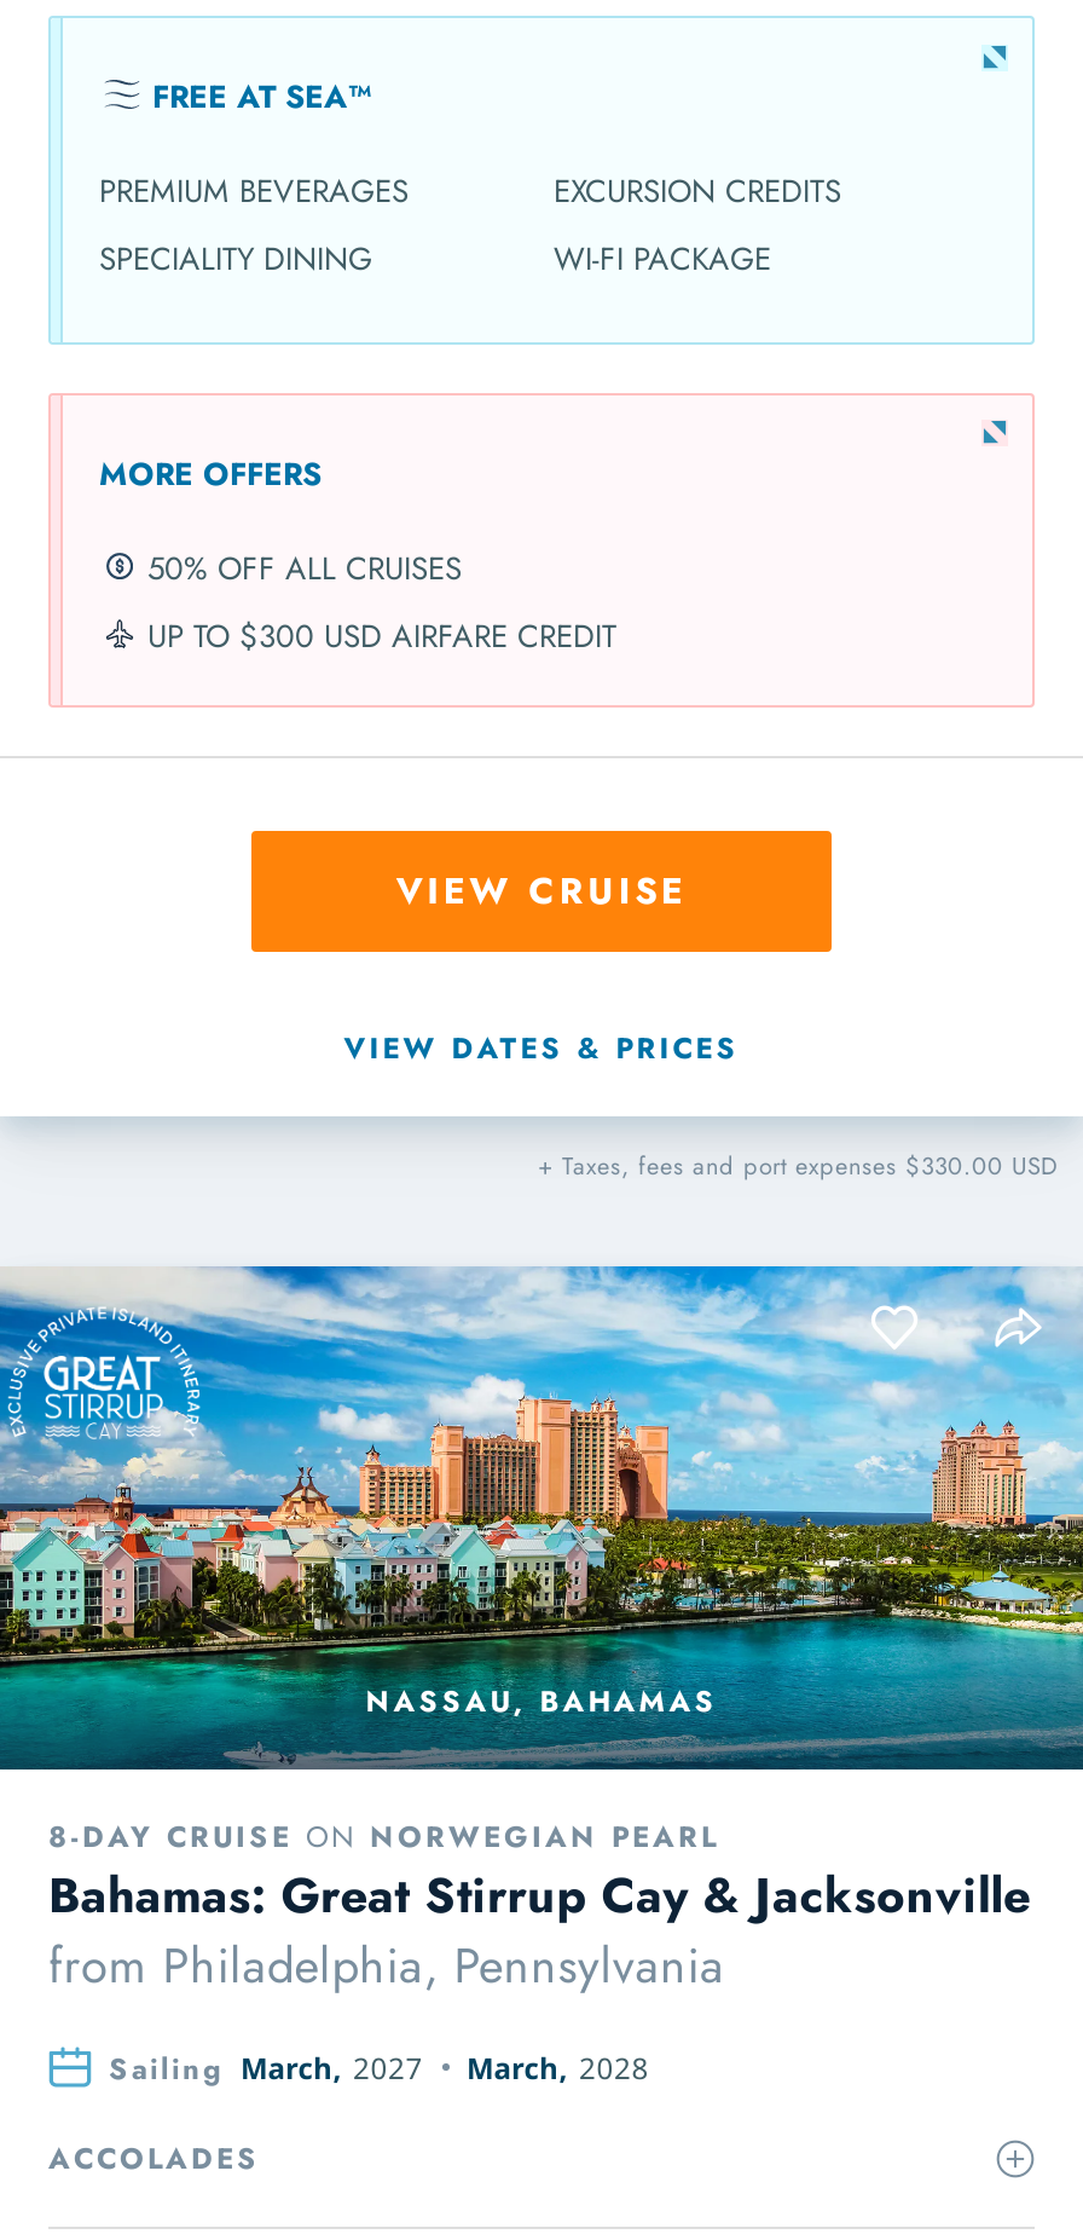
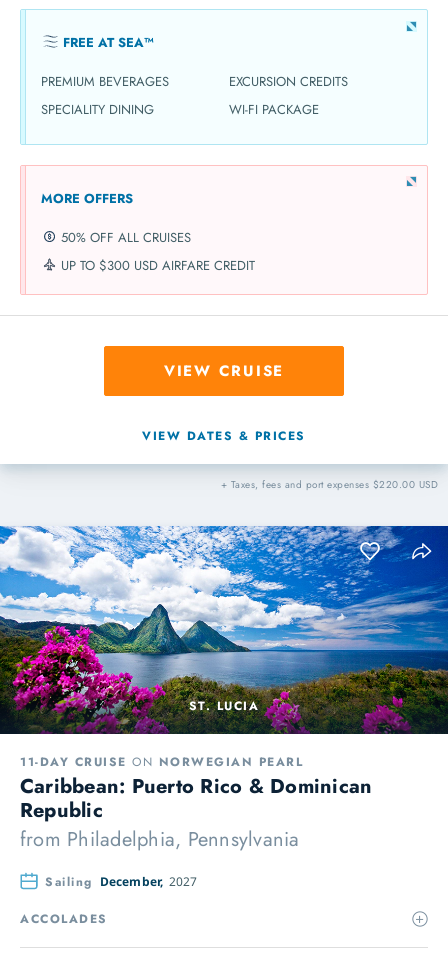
- + Taxes, fees and port expenses $330.00 USD
+ + Taxes, fees and port expenses $220.00 USD

- [image]
- NASSAU, BAHAMAS
+ [image]
+ ST. LUCIA

- 8-DAY CRUISE ON NORWEGIAN PEARL
- Bahamas: Great Stirrup Cay & Jacksonville
+ 11-DAY CRUISE ON NORWEGIAN PEARL
+ Caribbean: Puerto Rico & Dominican
+ Republic

- Sailing March, 2027
- March, 2028
+ Sailing December, 2027
